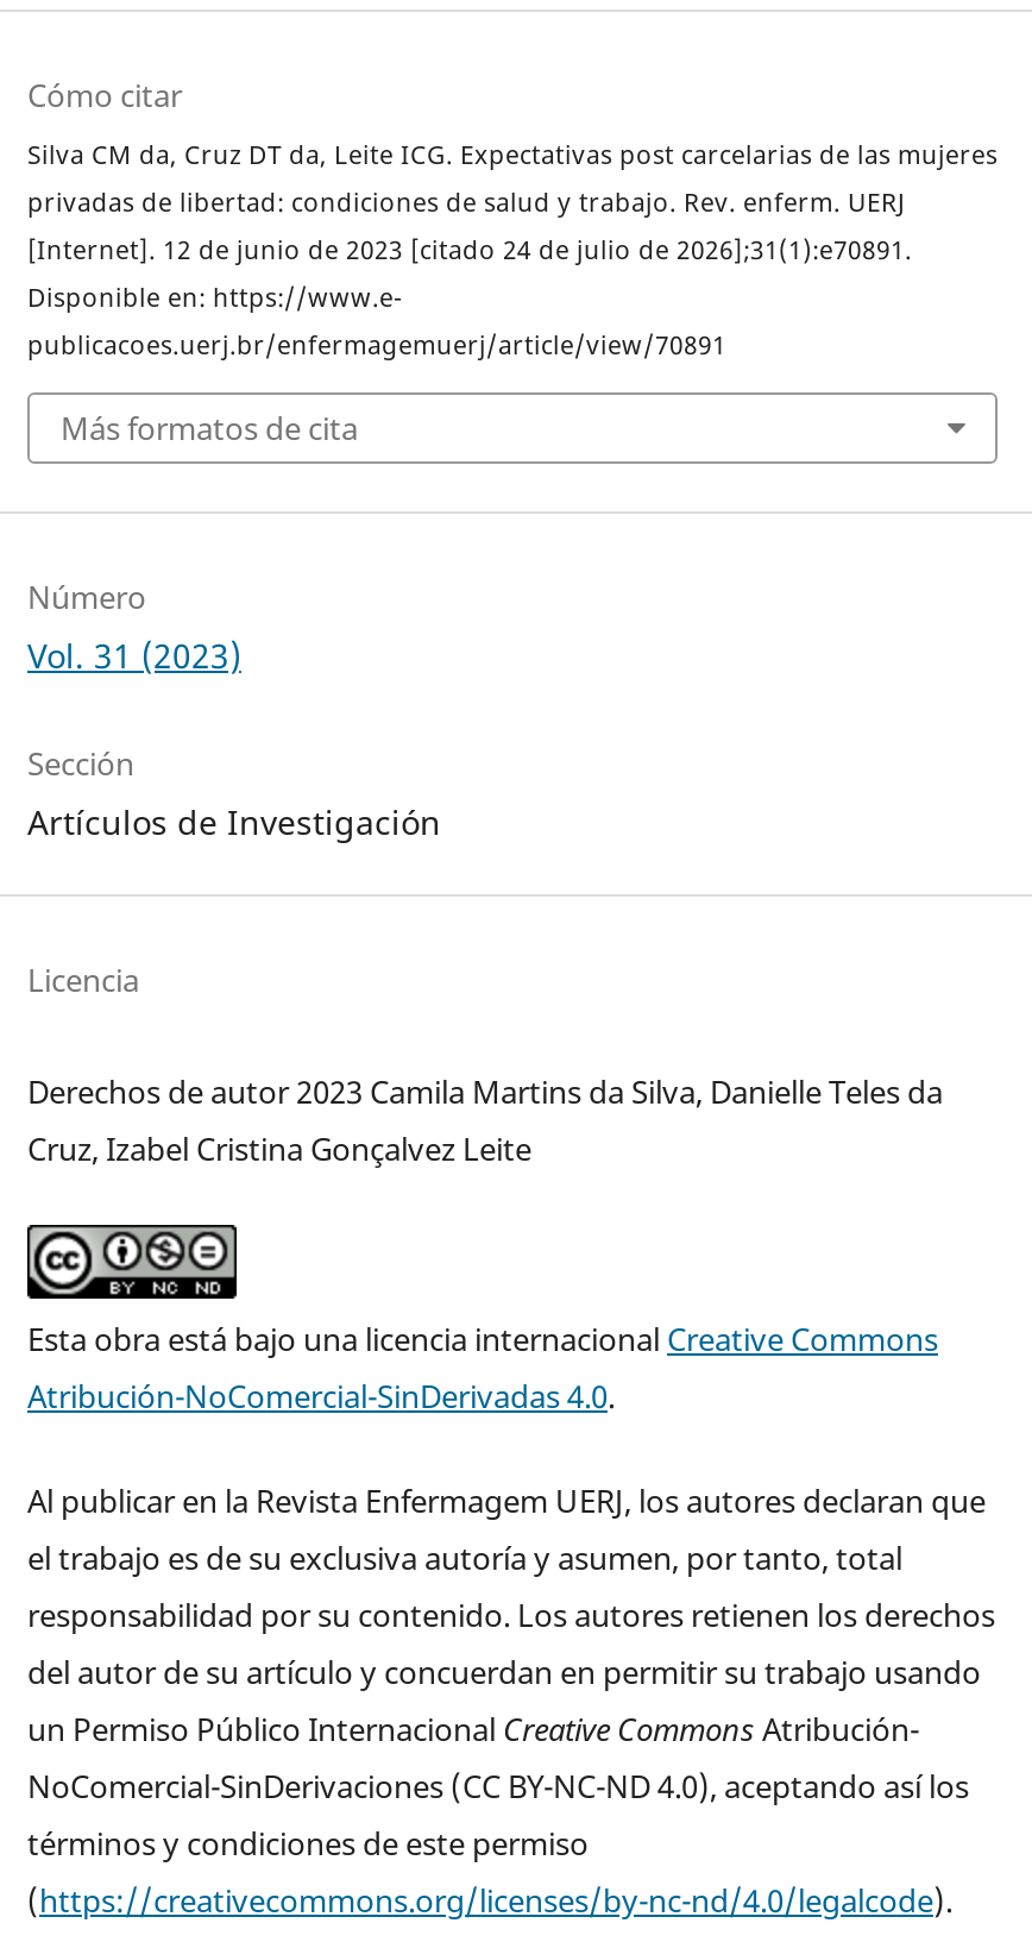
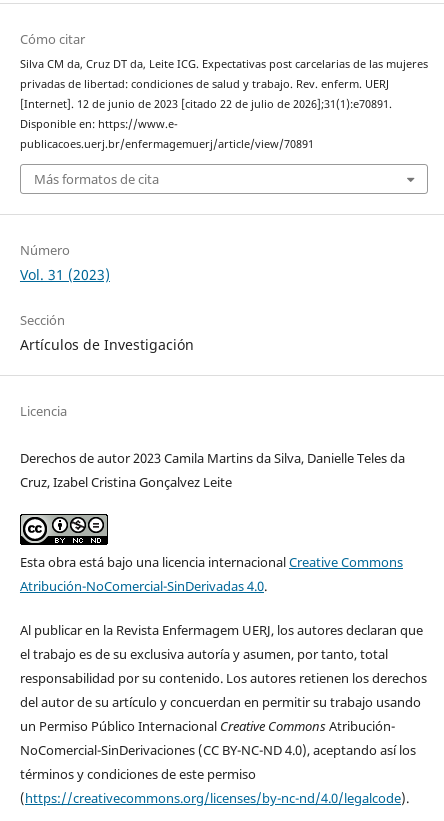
- [Internet]. 12 de junio de 2023 [citado 24 de julio de 2026];31(1):e70891.
+ [Internet]. 12 de junio de 2023 [citado 22 de julio de 2026];31(1):e70891.
